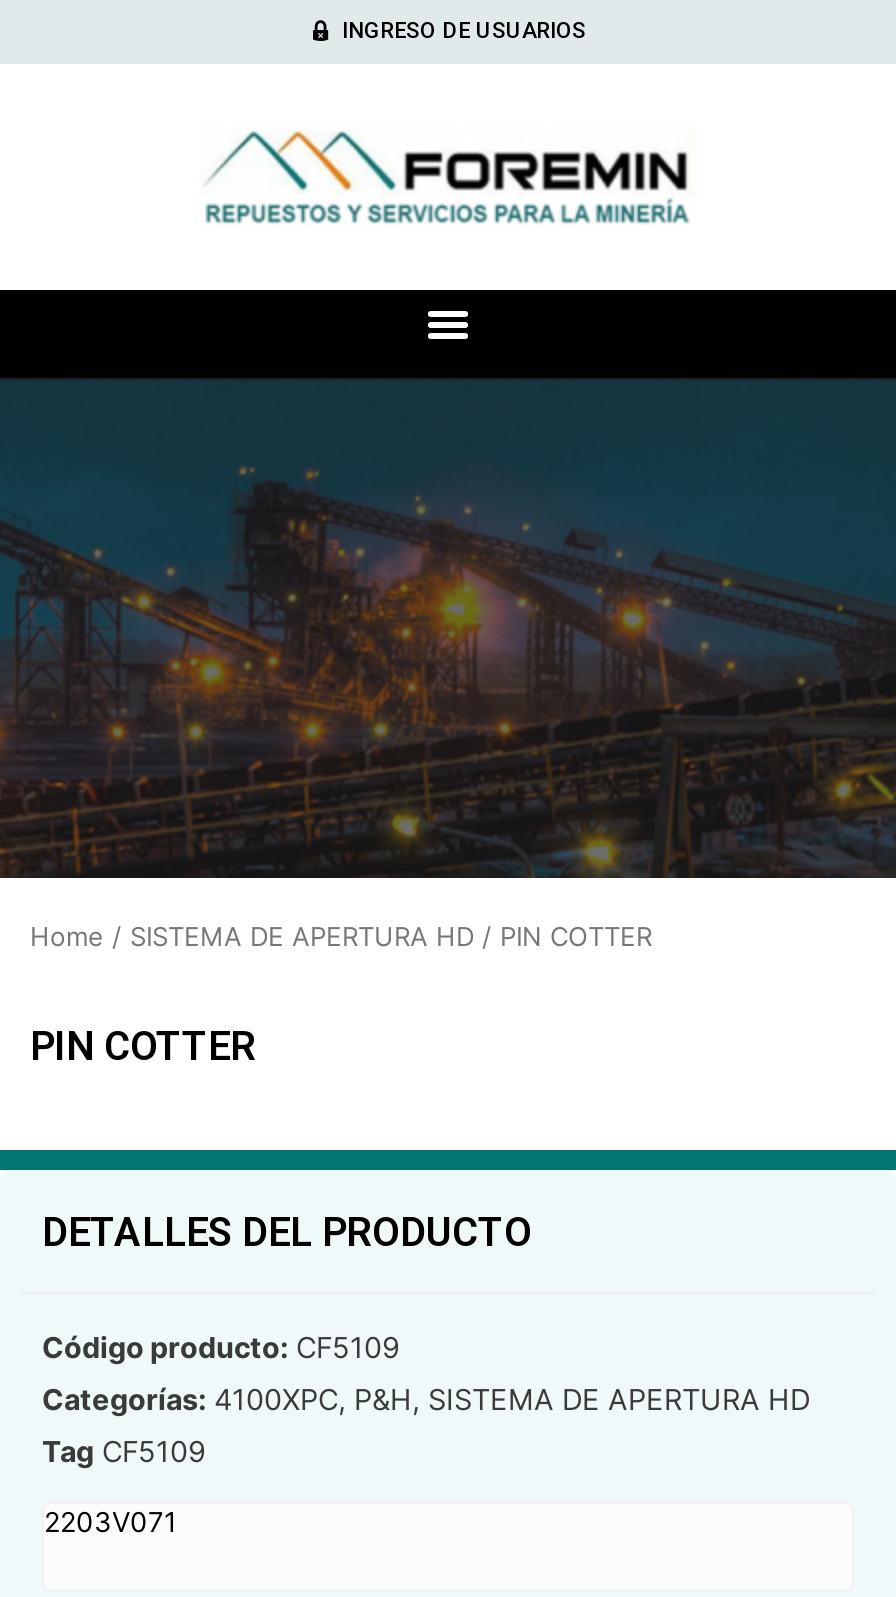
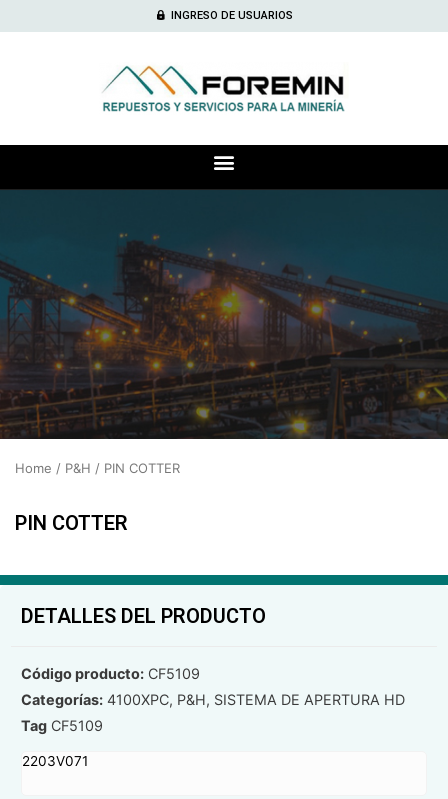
- Home / SISTEMA DE APERTURA HD / PIN COTTER
+ Home / P&H / PIN COTTER
